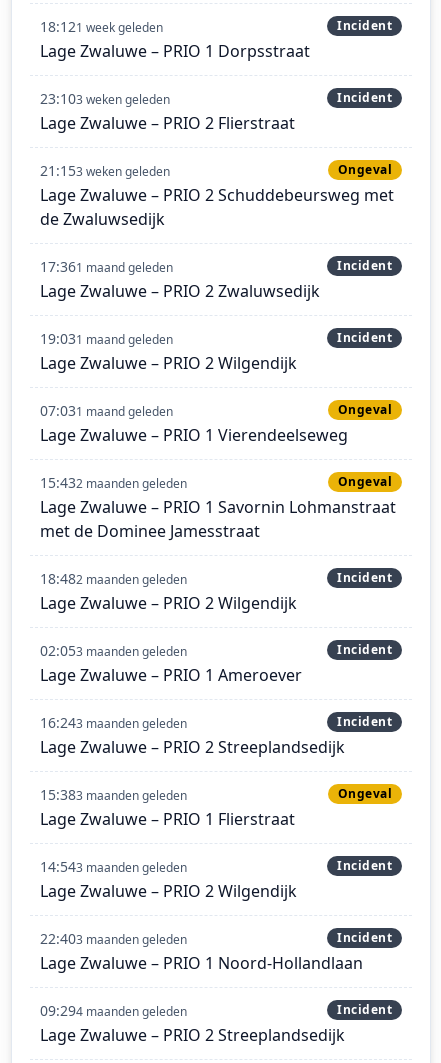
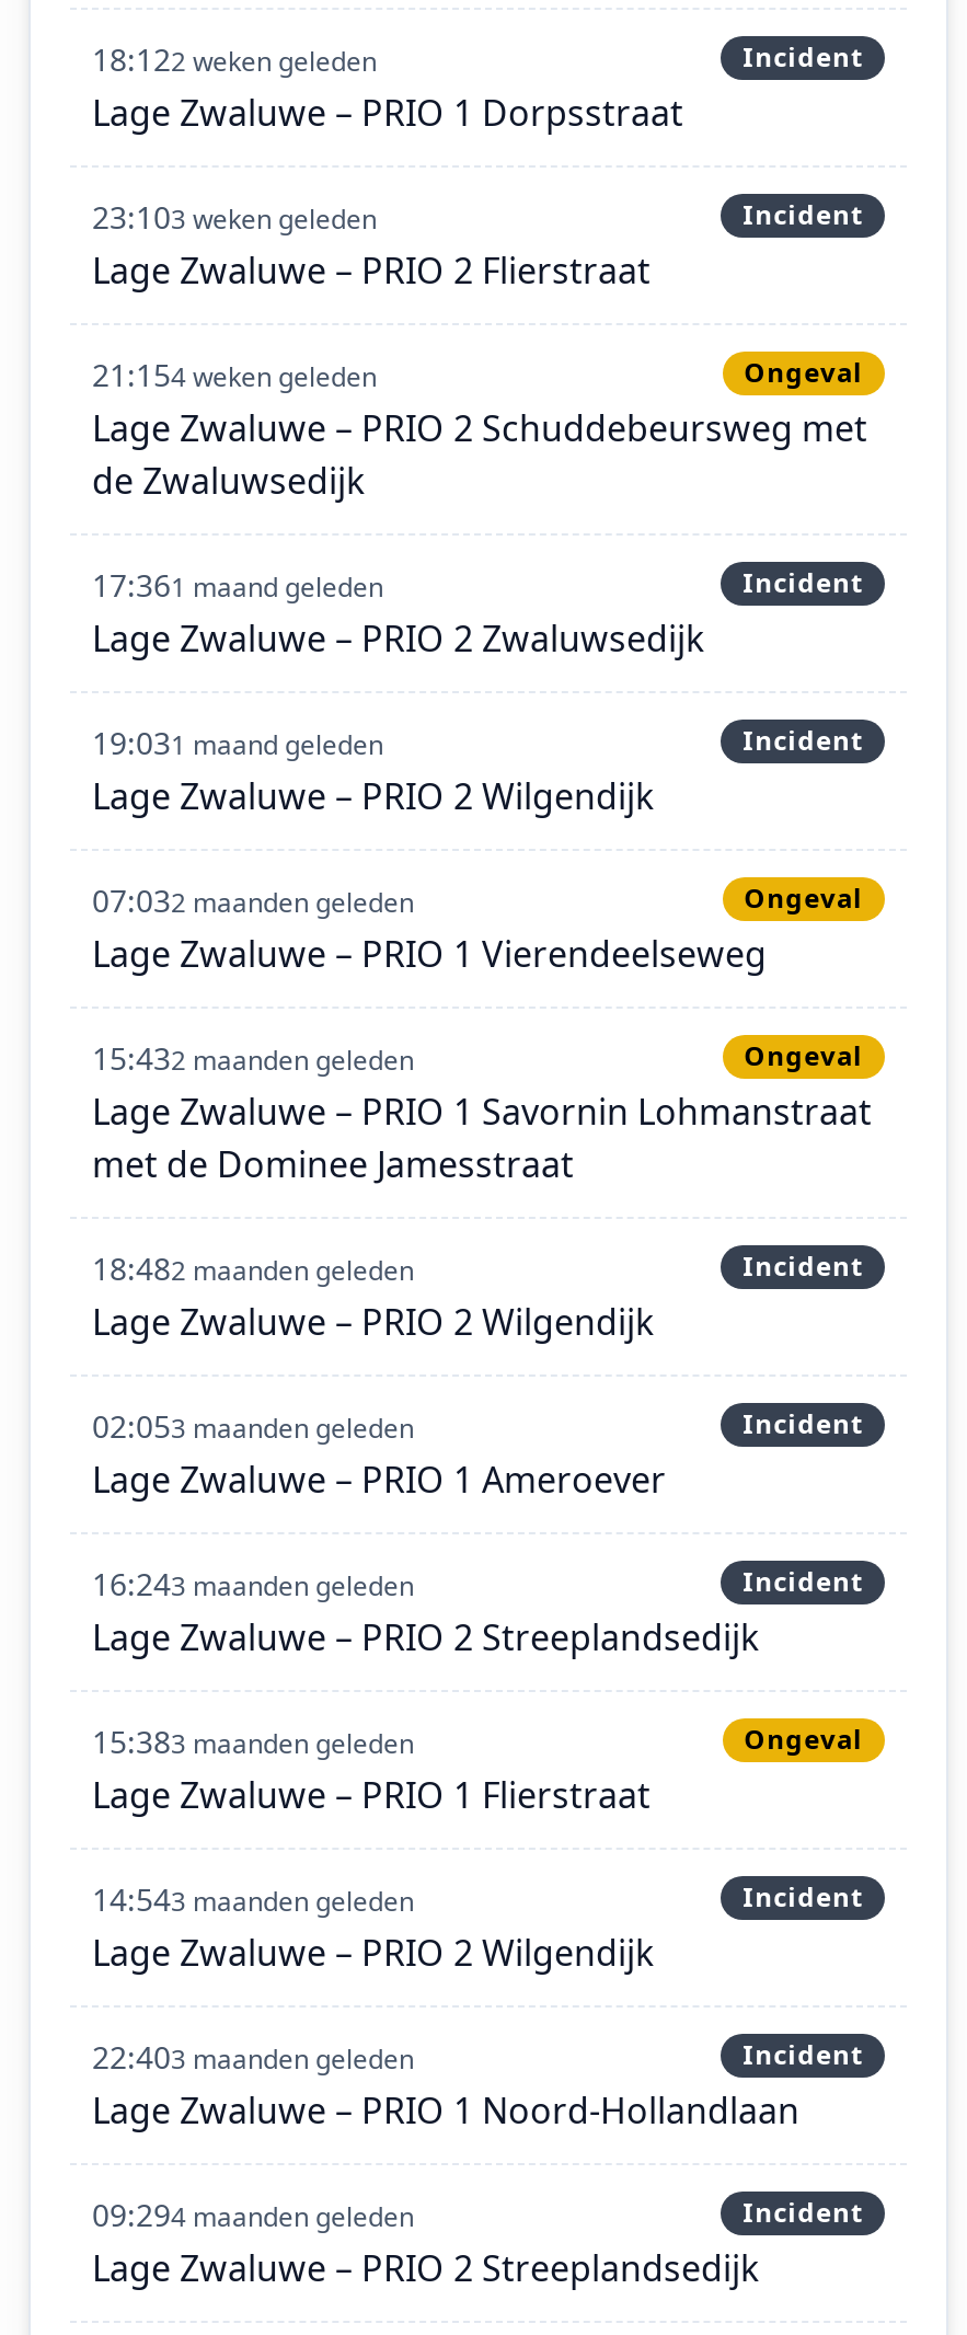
- 18:121 week geleden
+ 18:122 weken geleden

- 21:153 weken geleden
+ 21:154 weken geleden

- 07:031 maand geleden
+ 07:032 maanden geleden
